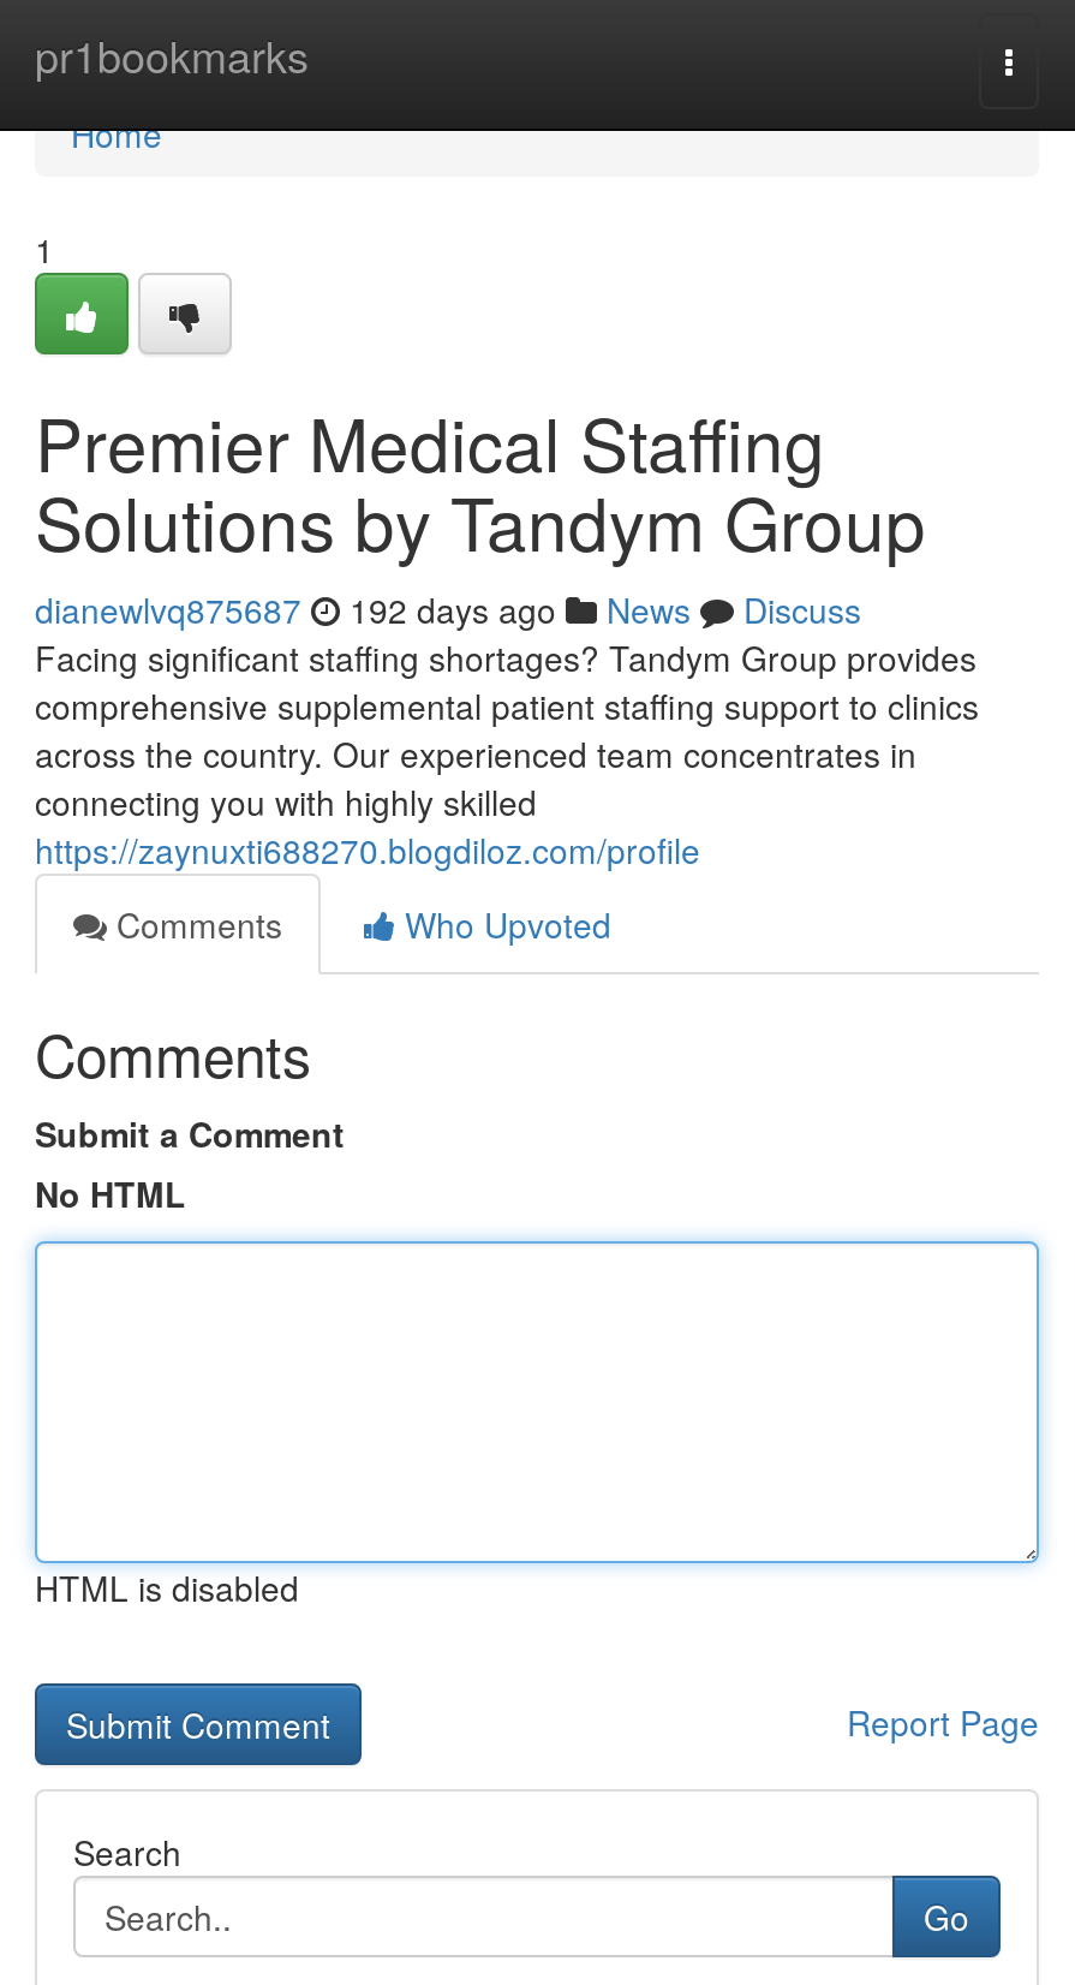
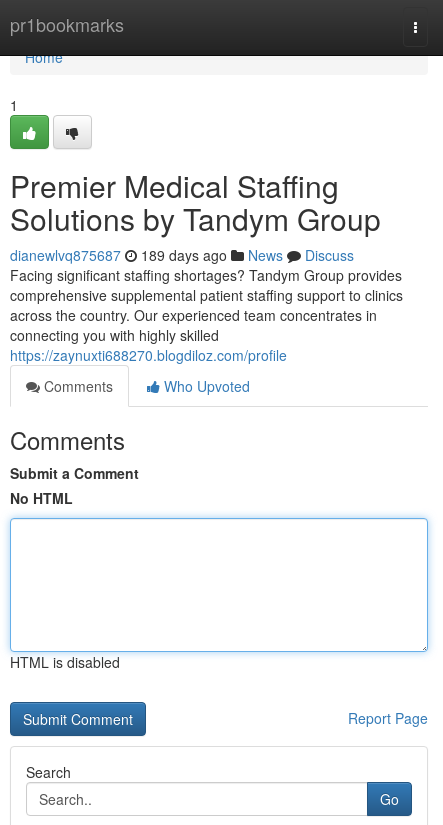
- dianewlvq875687 192 days ago News Discuss
+ dianewlvq875687 189 days ago News Discuss
